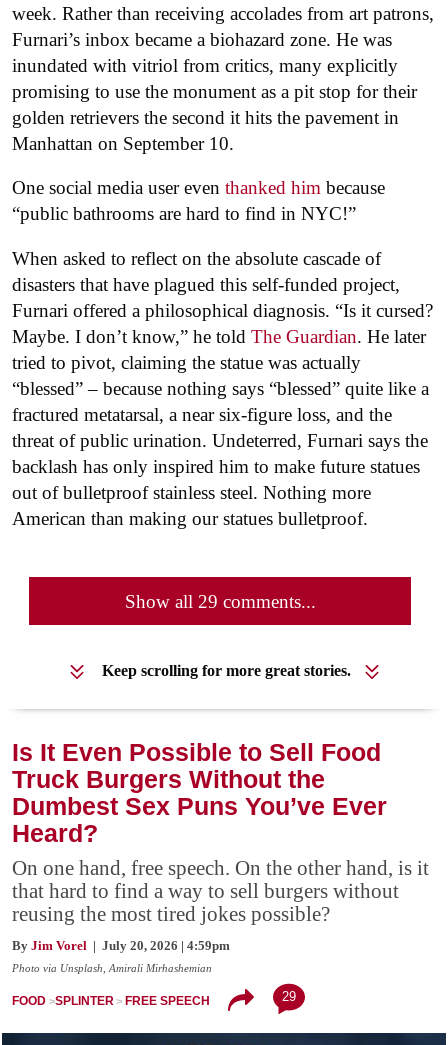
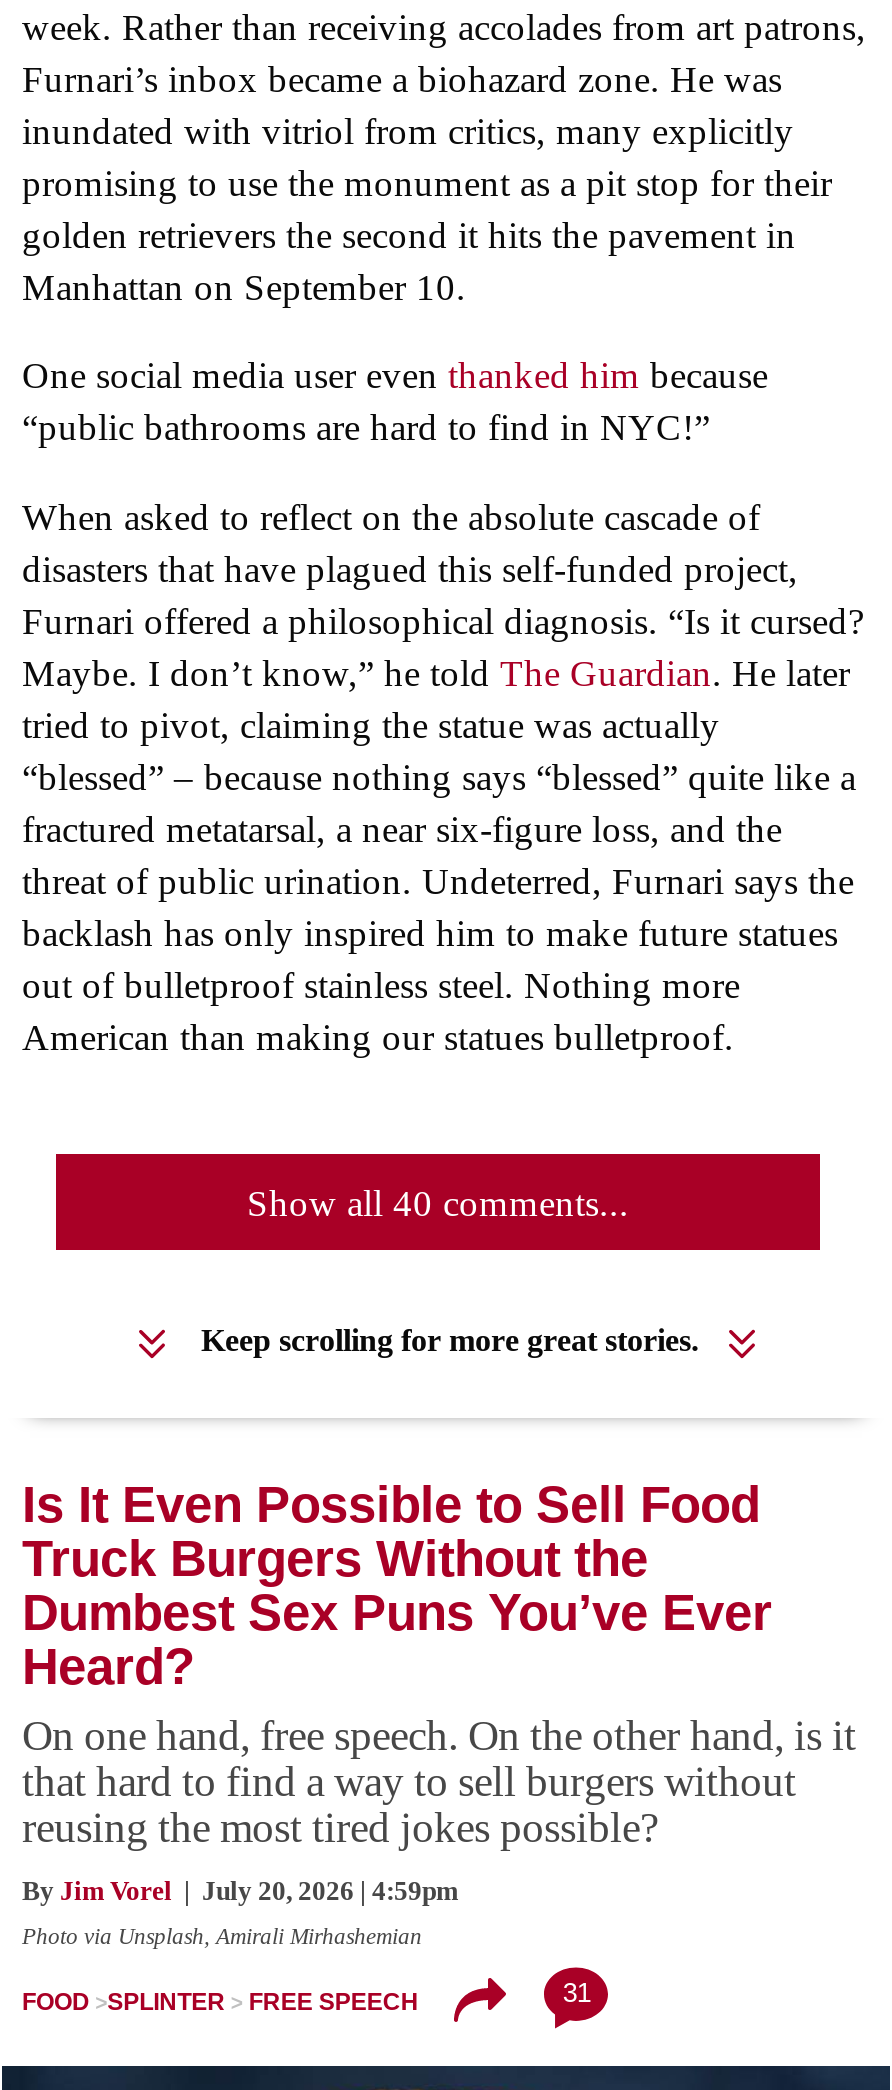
- Show all 29 comments...
+ Show all 40 comments...

- 29
+ 31
